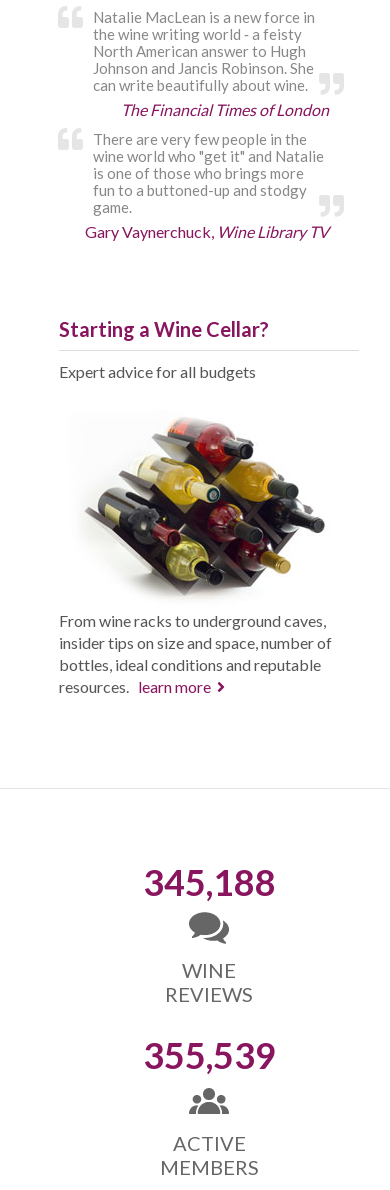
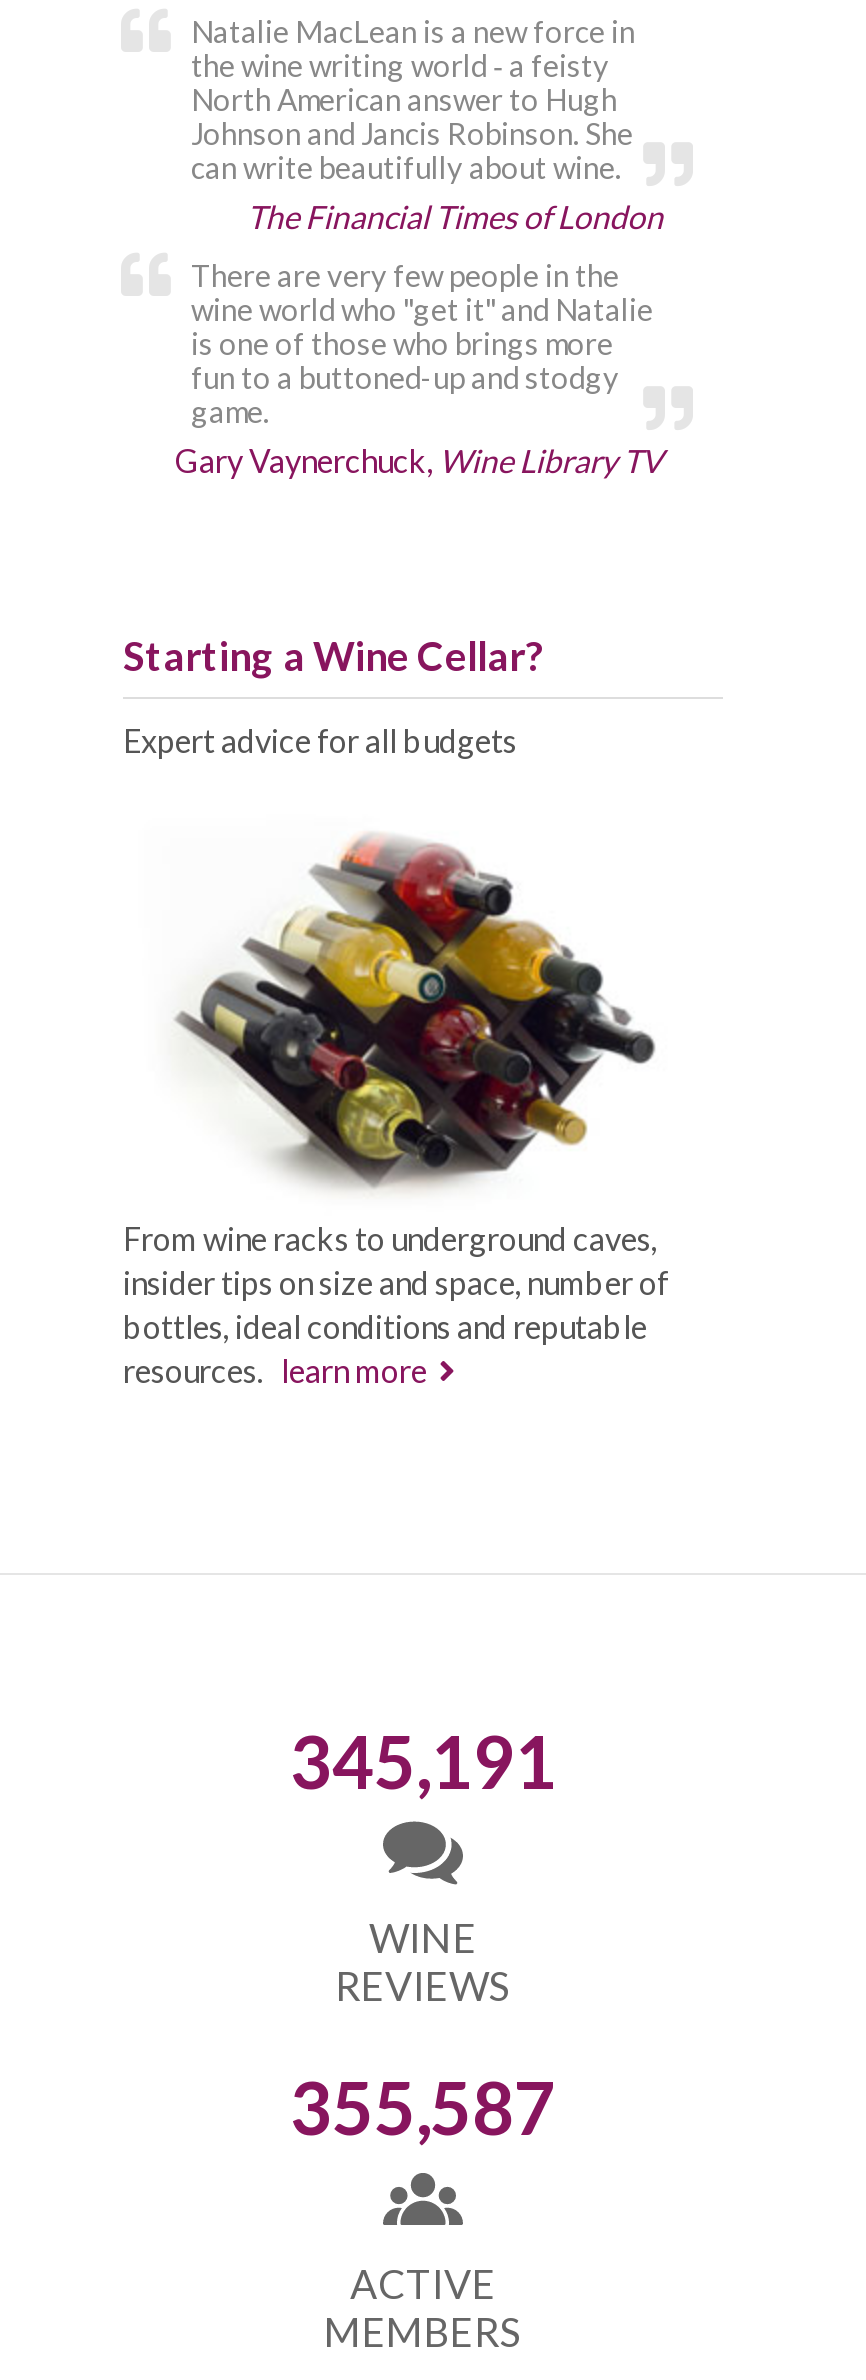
- 345,188
+ 345,191

- 355,539
+ 355,587
